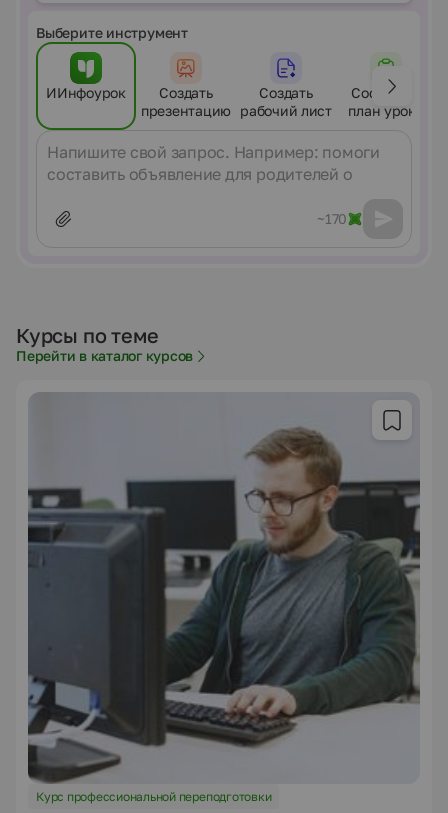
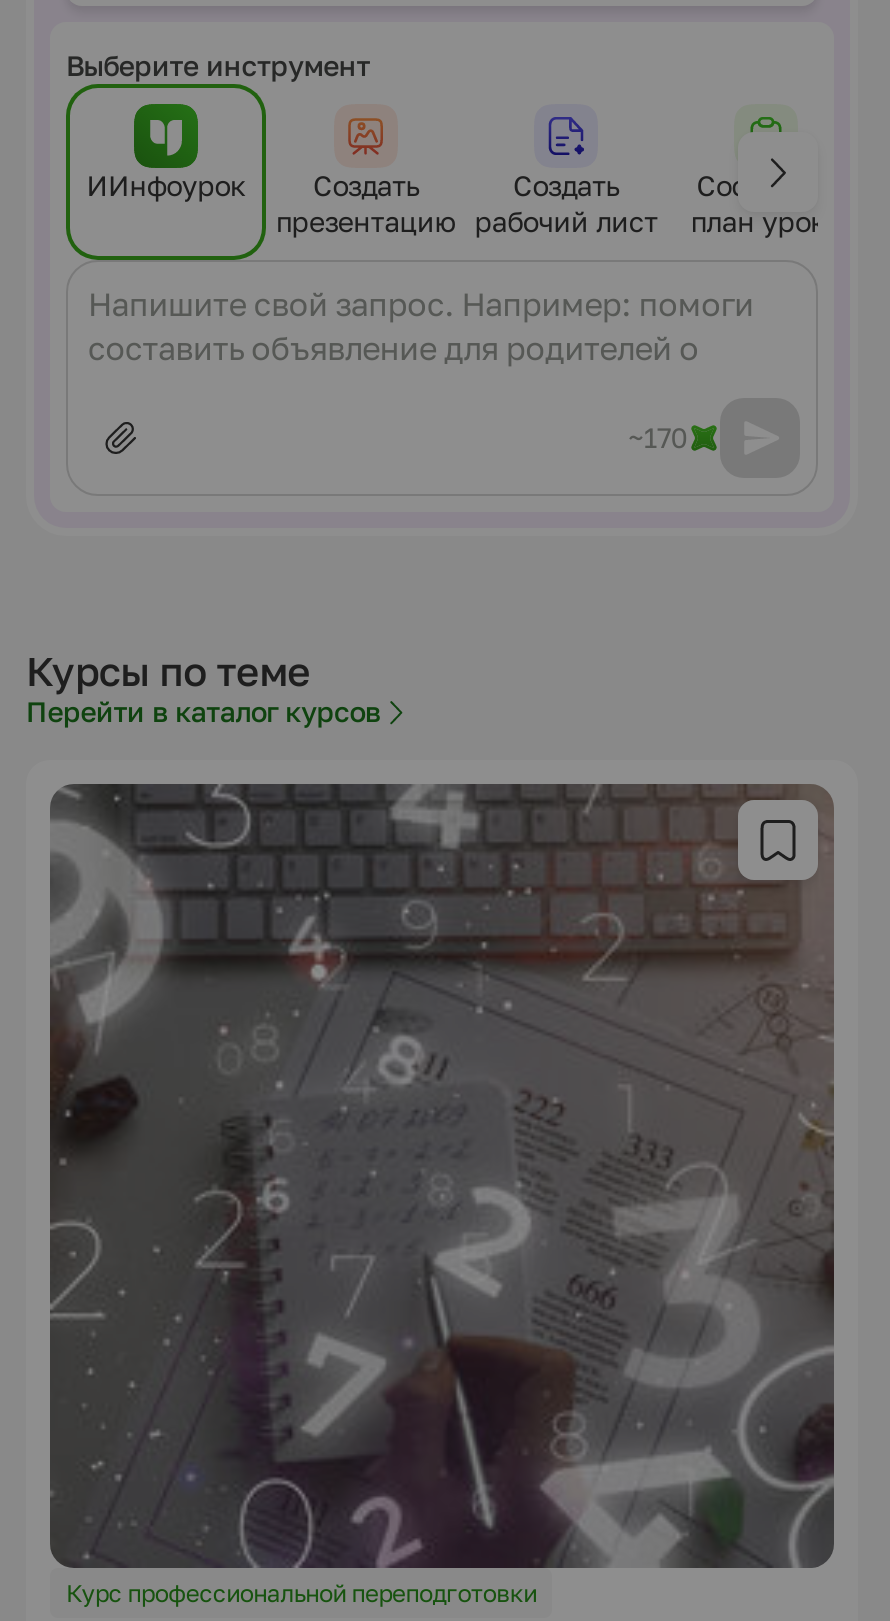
- [image]
+ [image]
